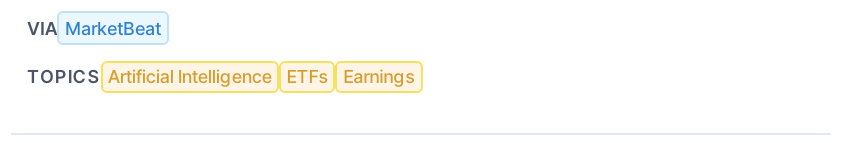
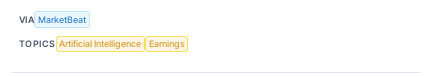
- ETFs
